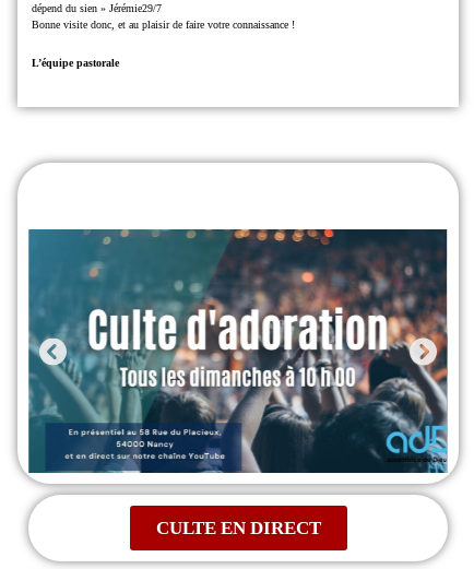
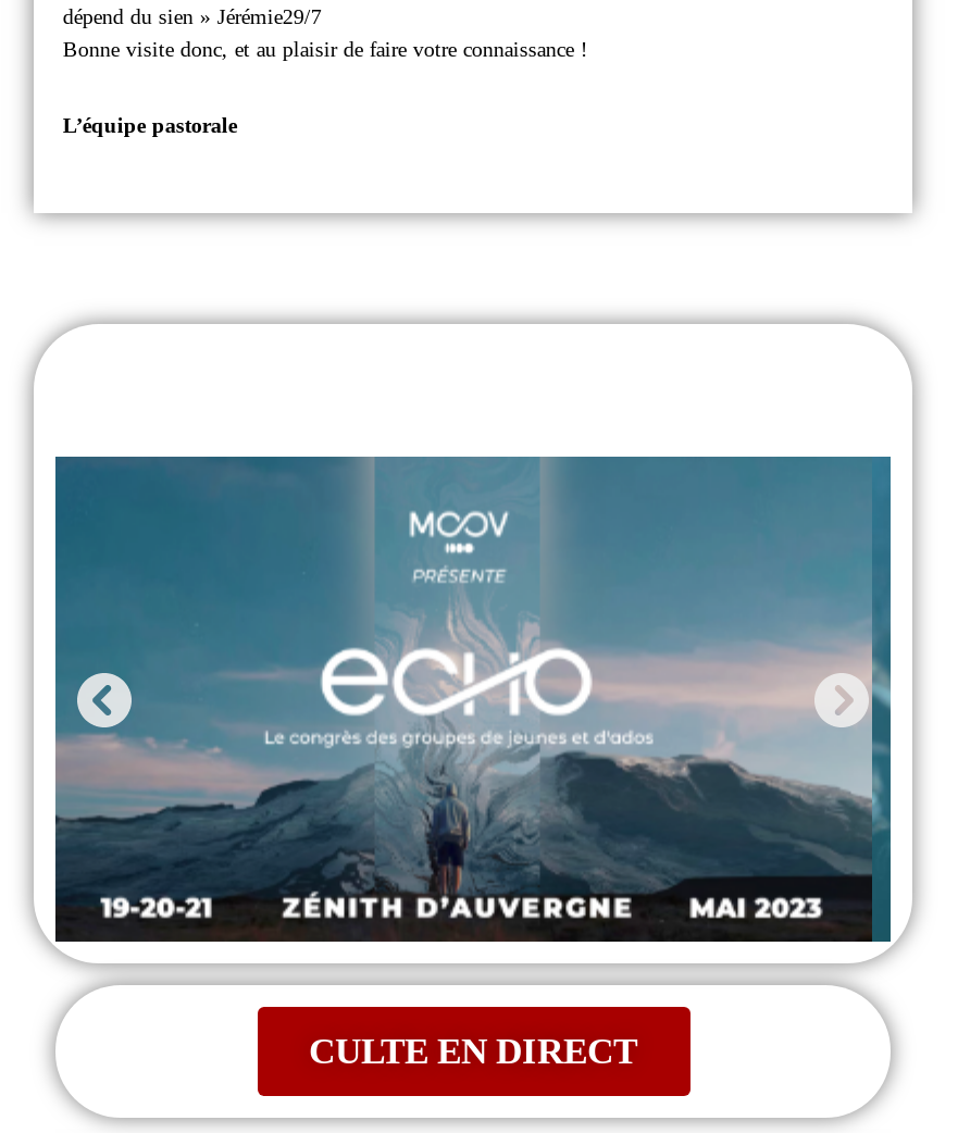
- [image]
+ [image]
